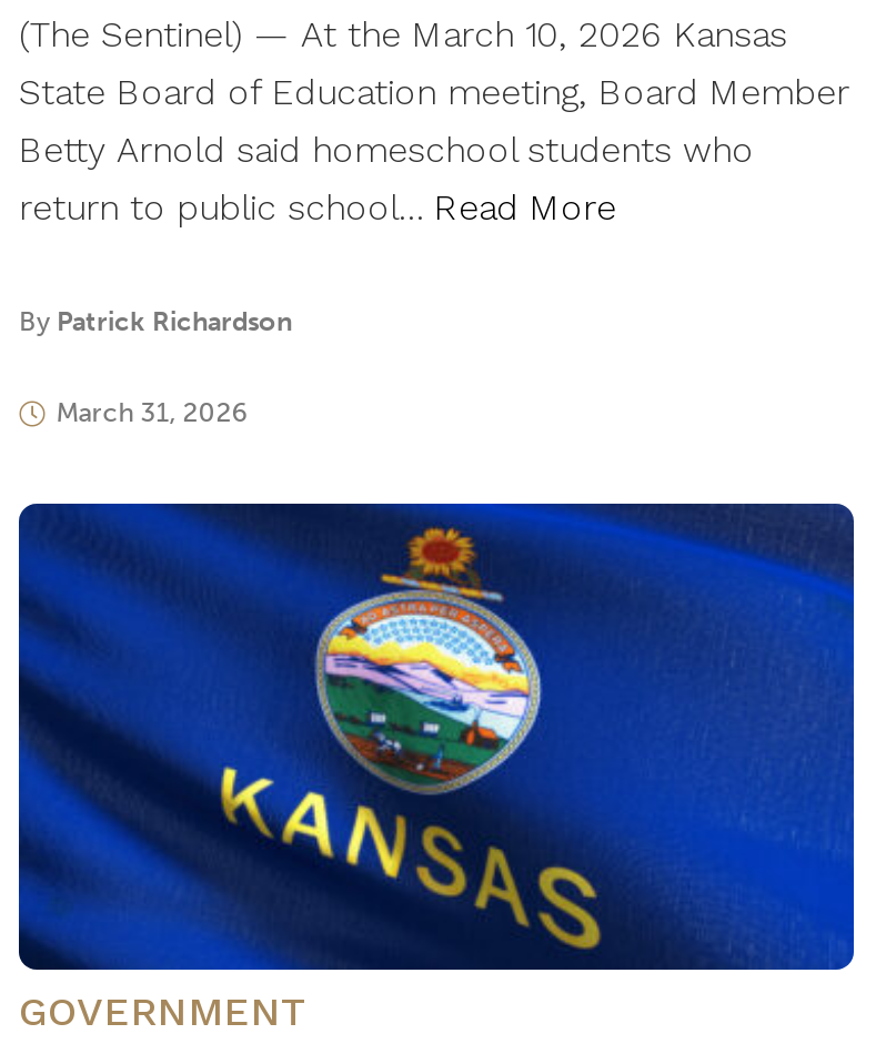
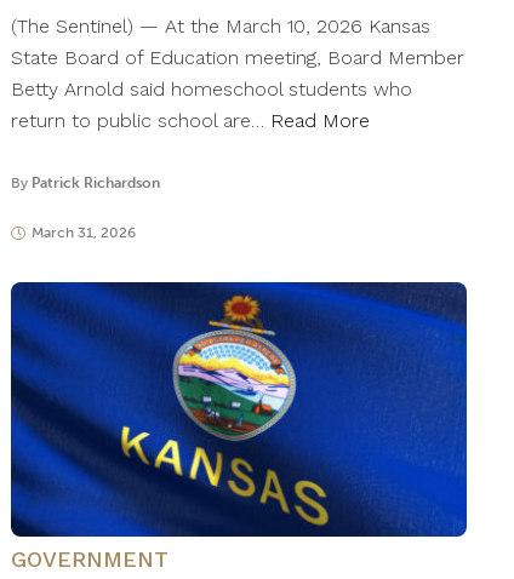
- return to public school… Read More
+ return to public school are… Read More
